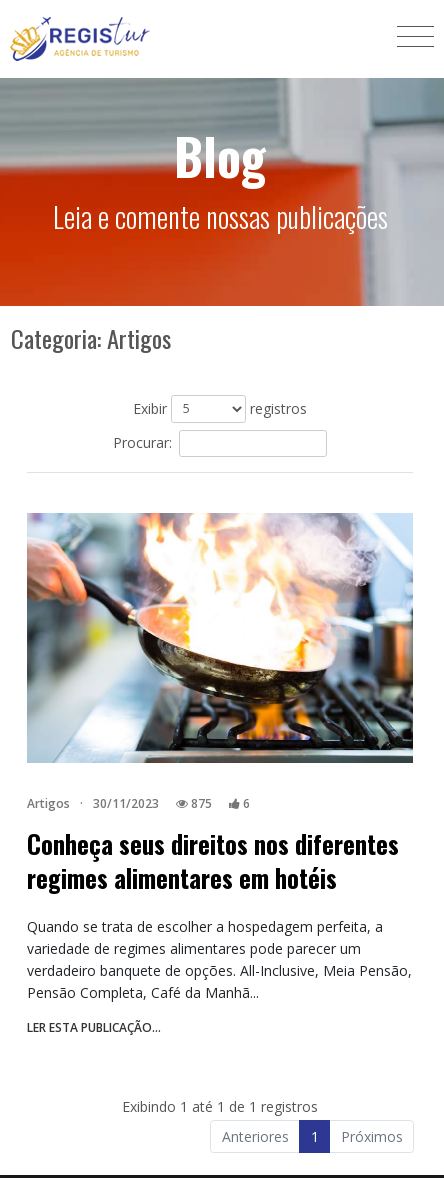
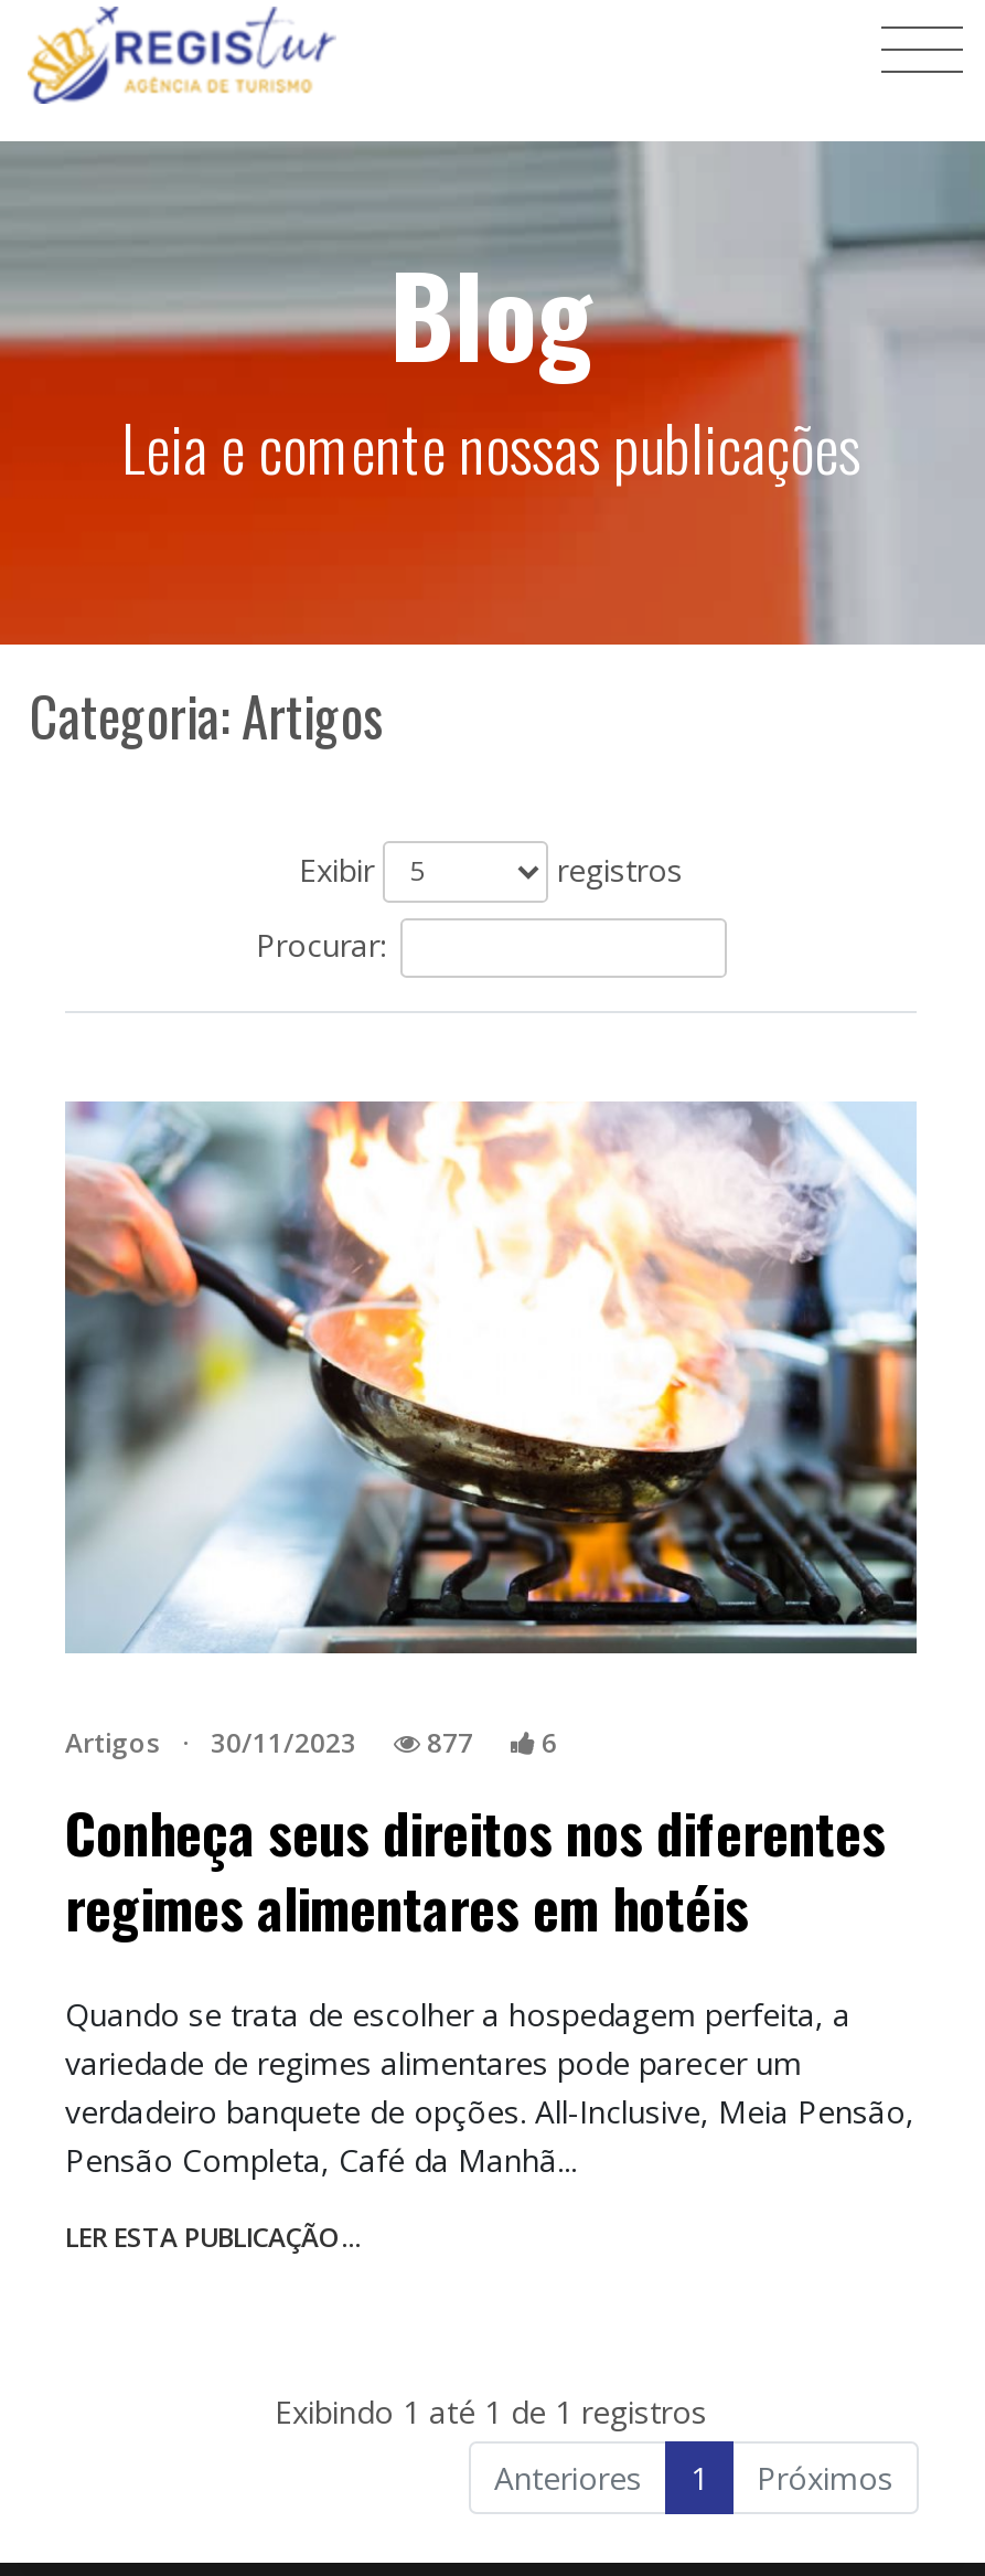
- Artigos · 30/11/2023 875 6
+ Artigos · 30/11/2023 877 6
